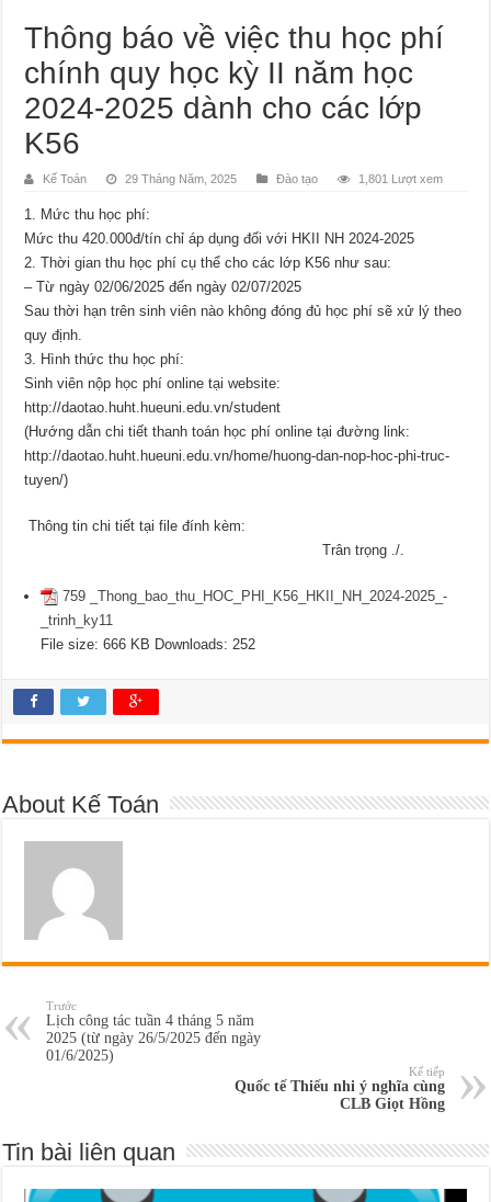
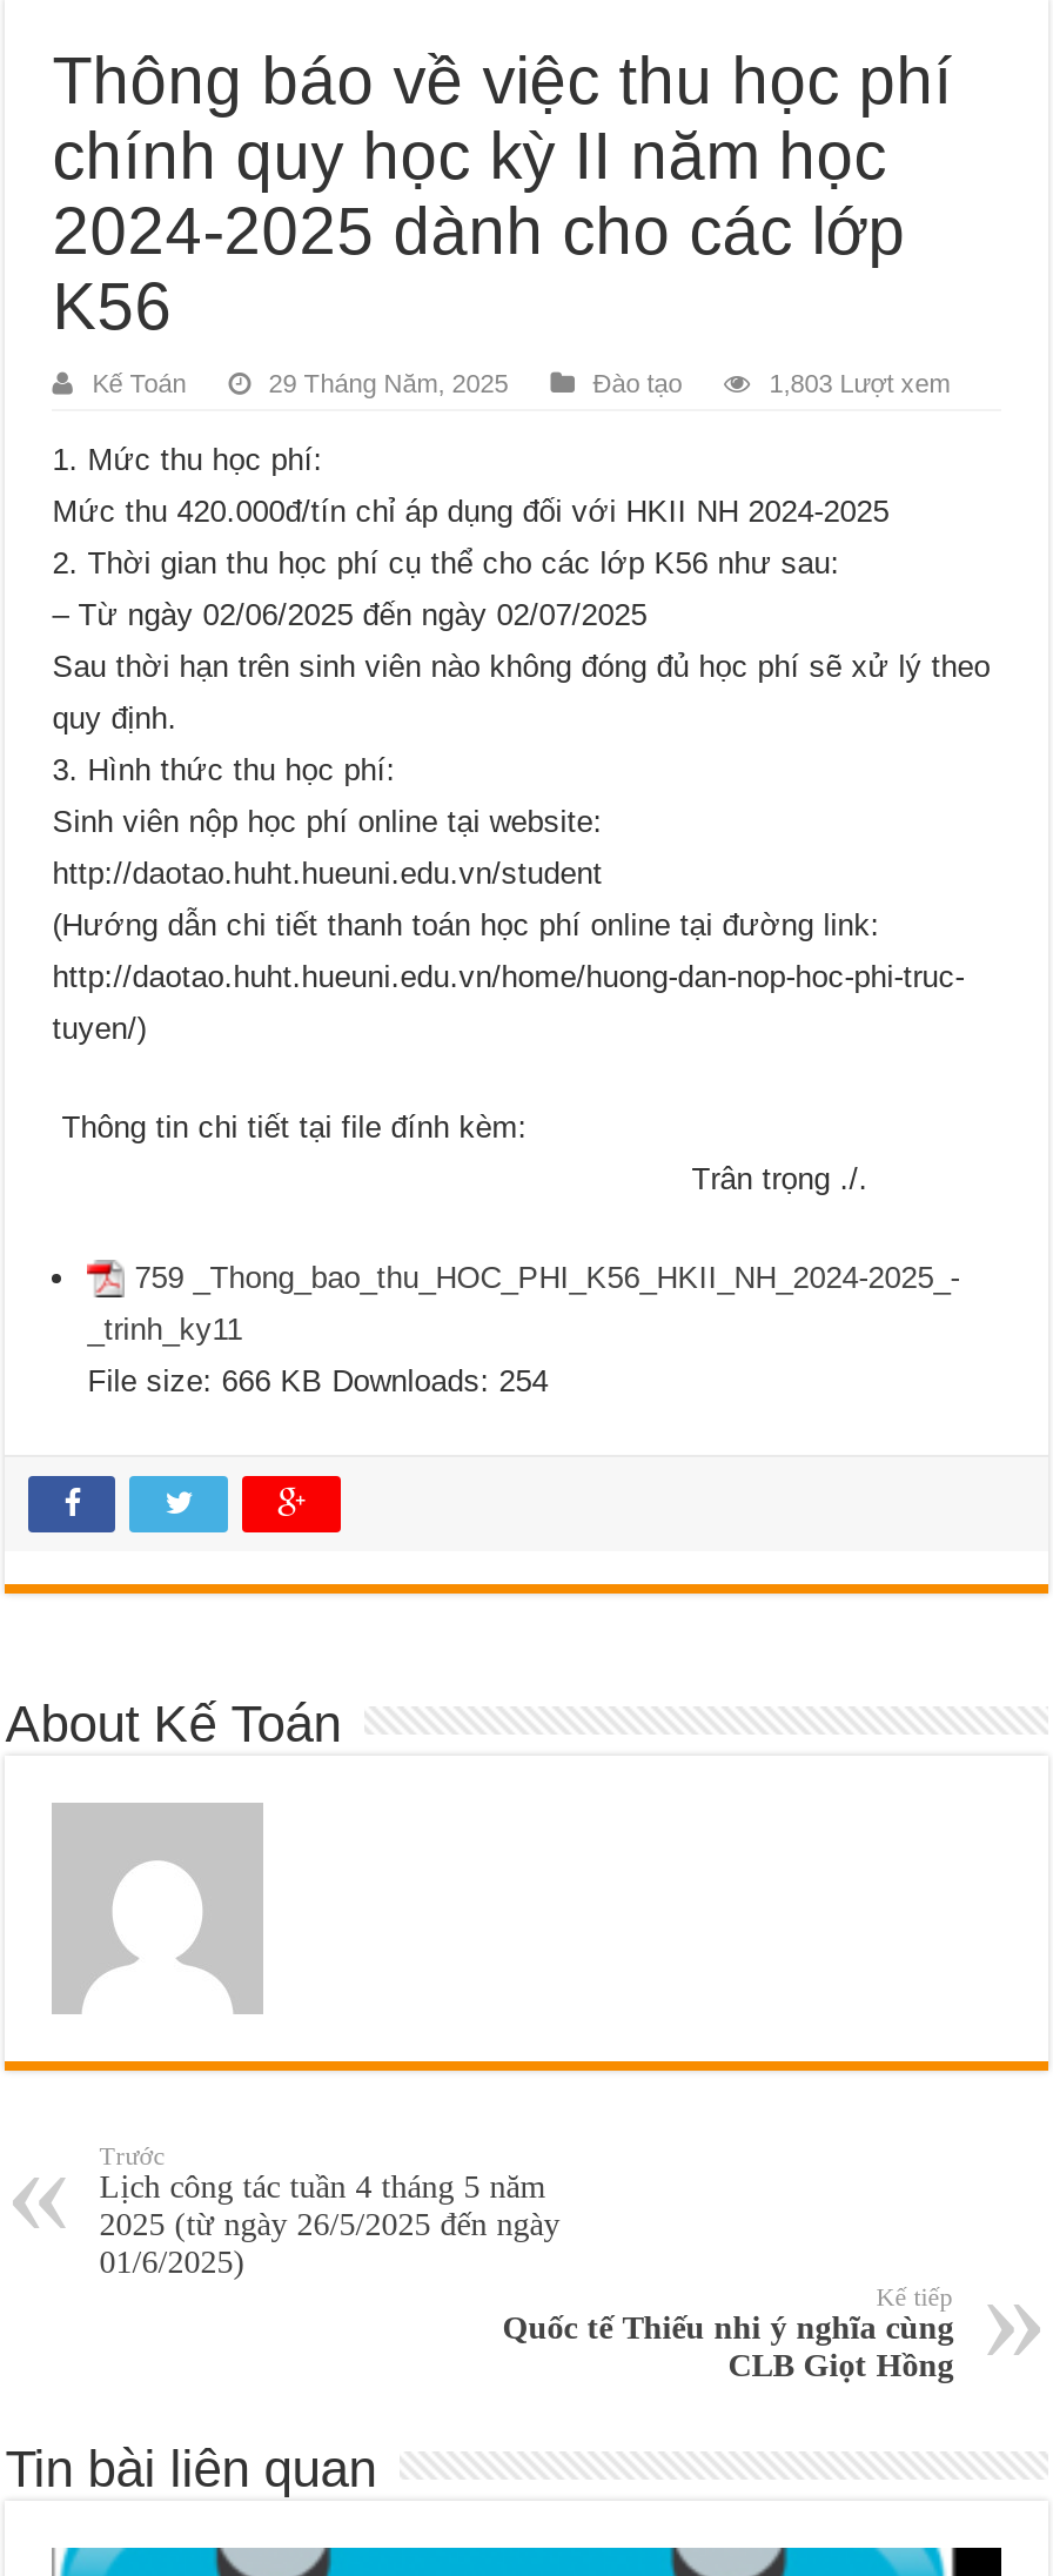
- 1,801 Lượt xem
+ 1,803 Lượt xem

- File size: 666 KB Downloads: 252
+ File size: 666 KB Downloads: 254
